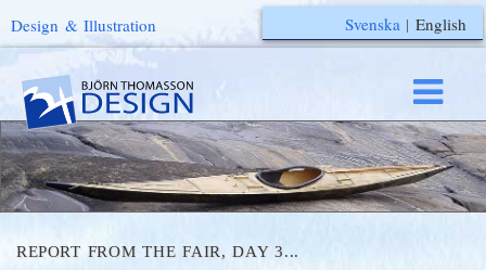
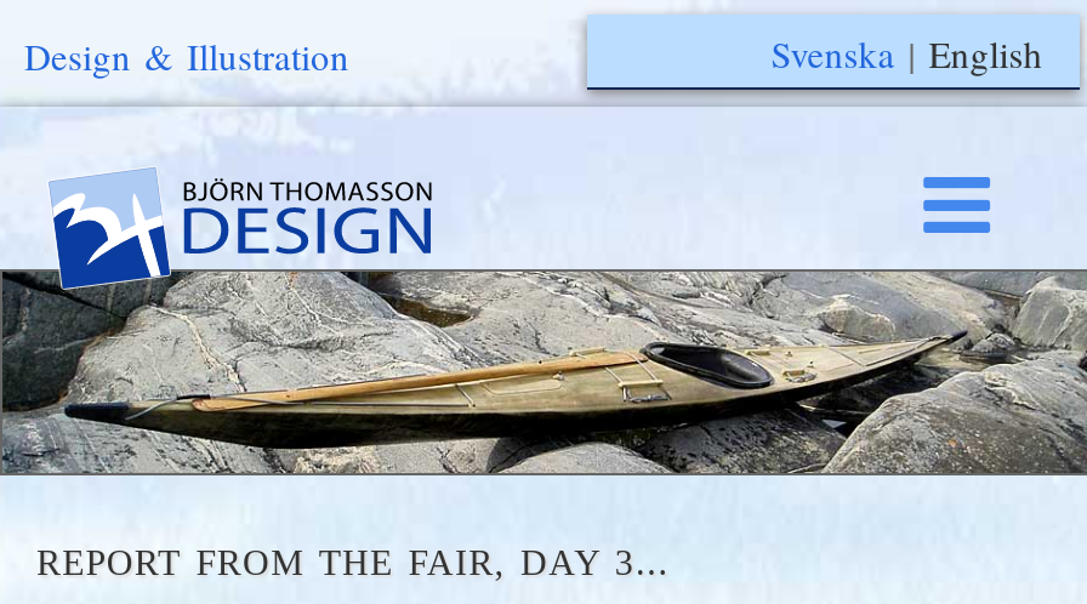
- [image]
+ [image]
